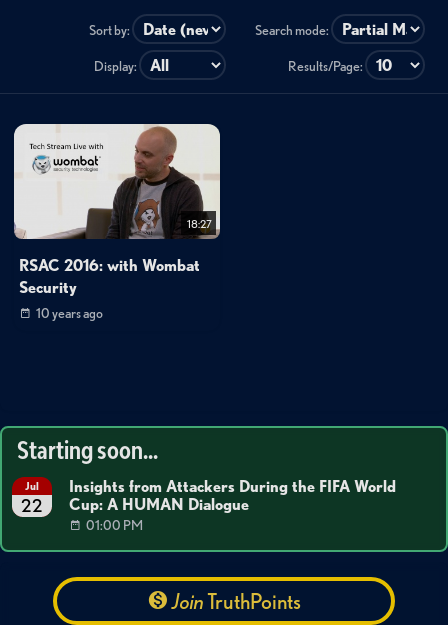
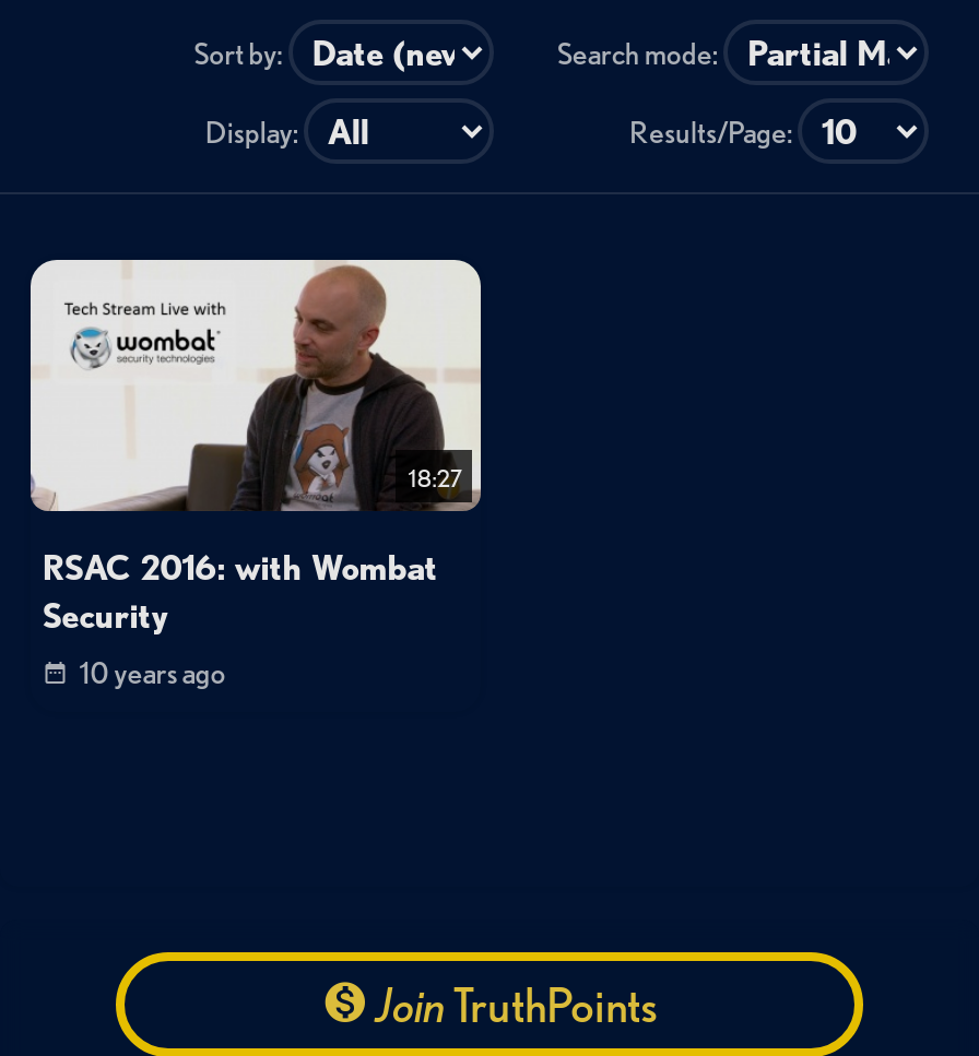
- [image]
- Starting soon...
- Jul
- 22

- Insights from Attackers During the FIFA World
- Cup: A HUMAN Dialogue
- 01:00 PM
